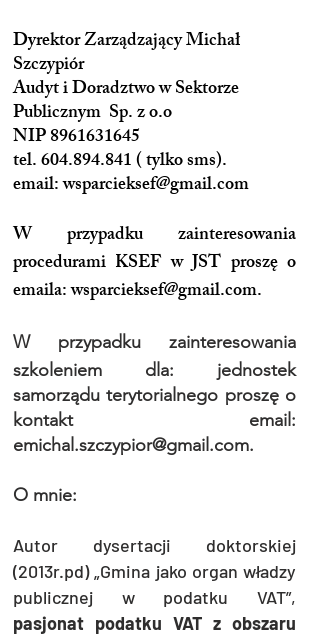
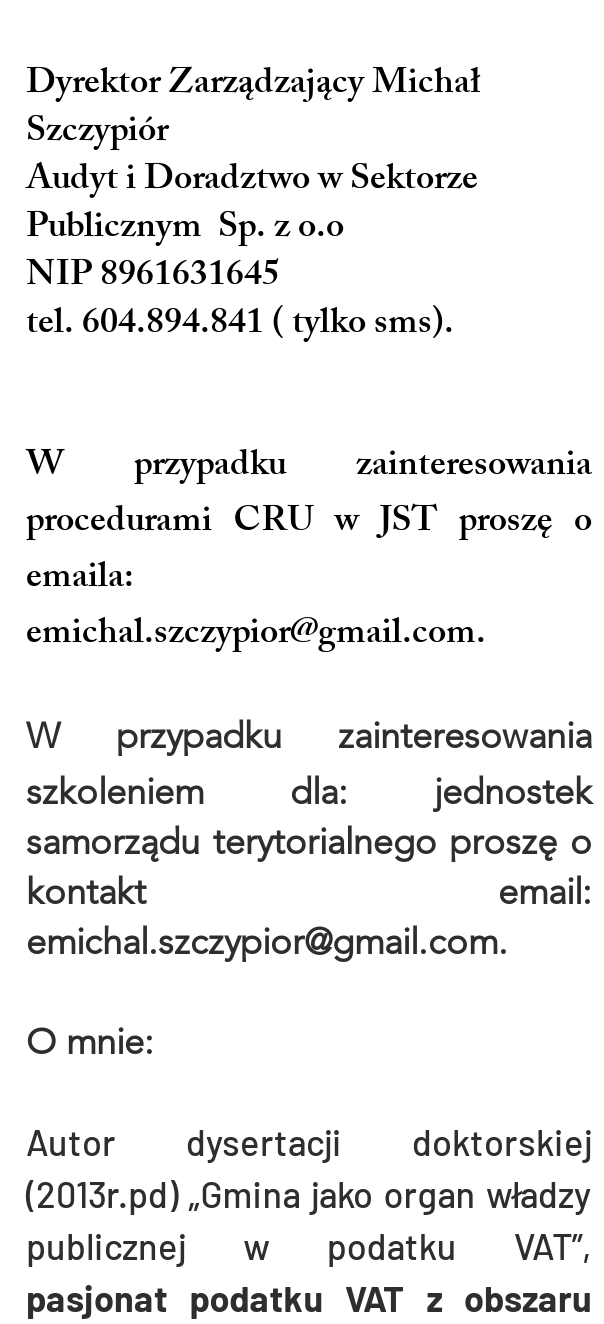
- email:wsparcieksef@gmail.com

- procedurami KSEF w JST proszę o
- emaila:wsparcieksef@gmail.com.
+ procedurami CRU w JST proszę o
+ emaila:
+ emichal.szczypior@gmail.com.
